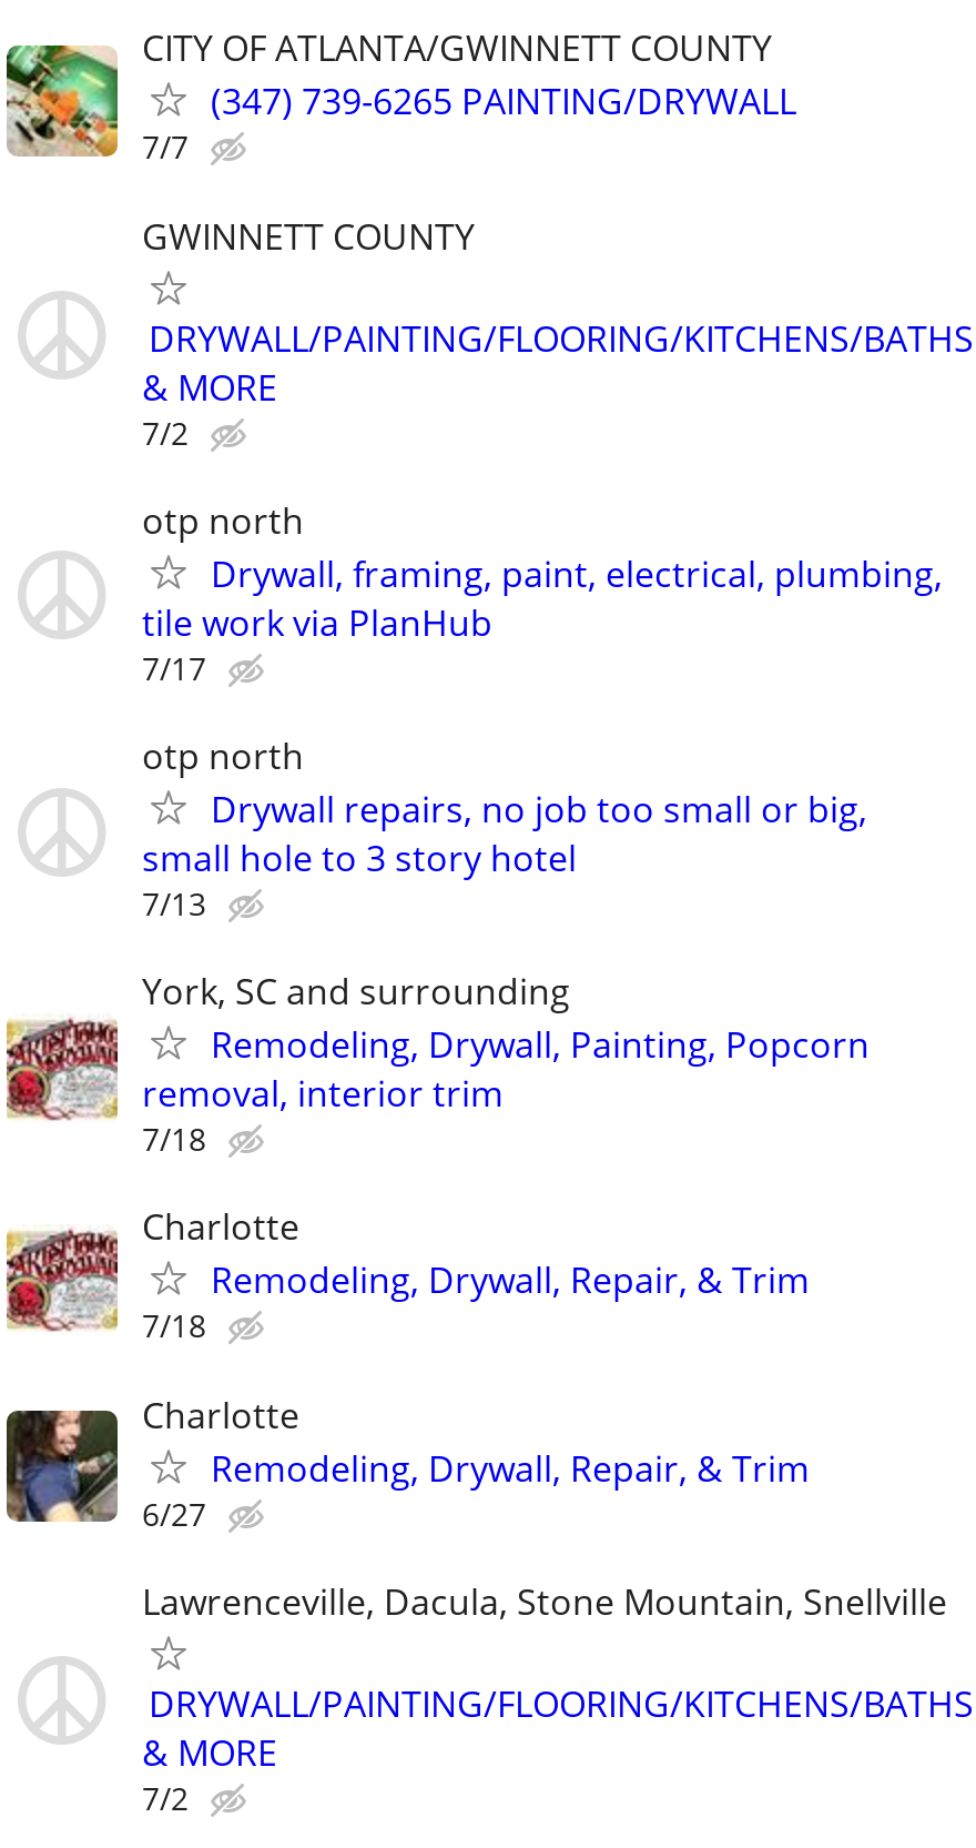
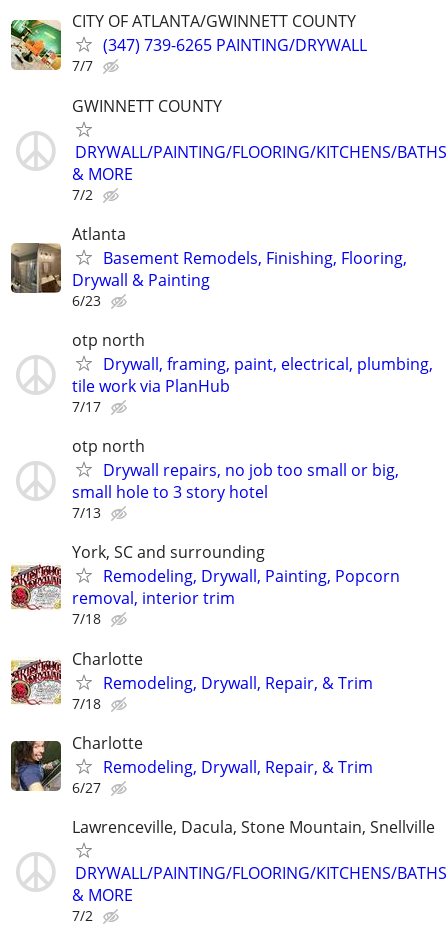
+ [image]
+ Atlanta
+ Basement Remodels, Finishing, Flooring,
+ Drywall & Painting
+ 6/23
